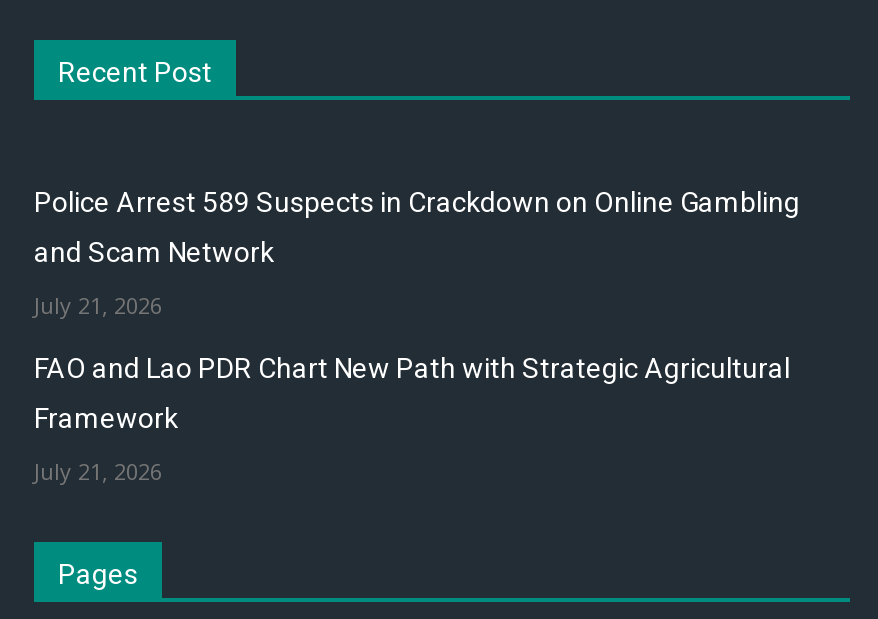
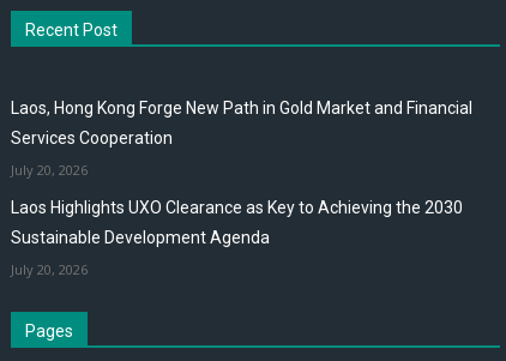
- Police Arrest 589 Suspects in Crackdown on Online Gambling
+ Laos, Hong Kong Forge New Path in Gold Market and Financial

- and Scam Network
+ Services Cooperation

- July 21, 2026
+ July 20, 2026

- FAO and Lao PDR Chart New Path with Strategic Agricultural
+ Laos Highlights UXO Clearance as Key to Achieving the 2030

- Framework
+ Sustainable Development Agenda

- July 21, 2026
+ July 20, 2026
